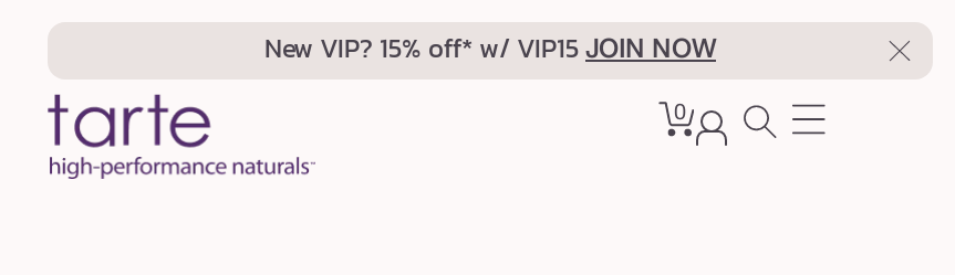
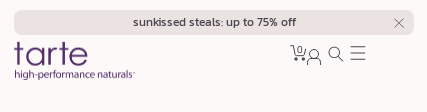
- New VIP? 15% off* w/ VIP15 JOIN NOW
+ sunkissed steals: up to 75% off
